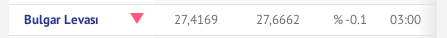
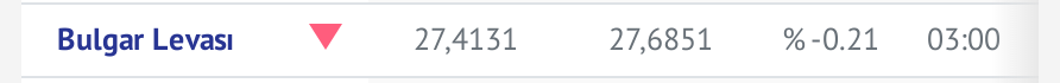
- 27,4169
+ 27,4131

- 27,6662
+ 27,6851

- % -0.1
+ % -0.21
